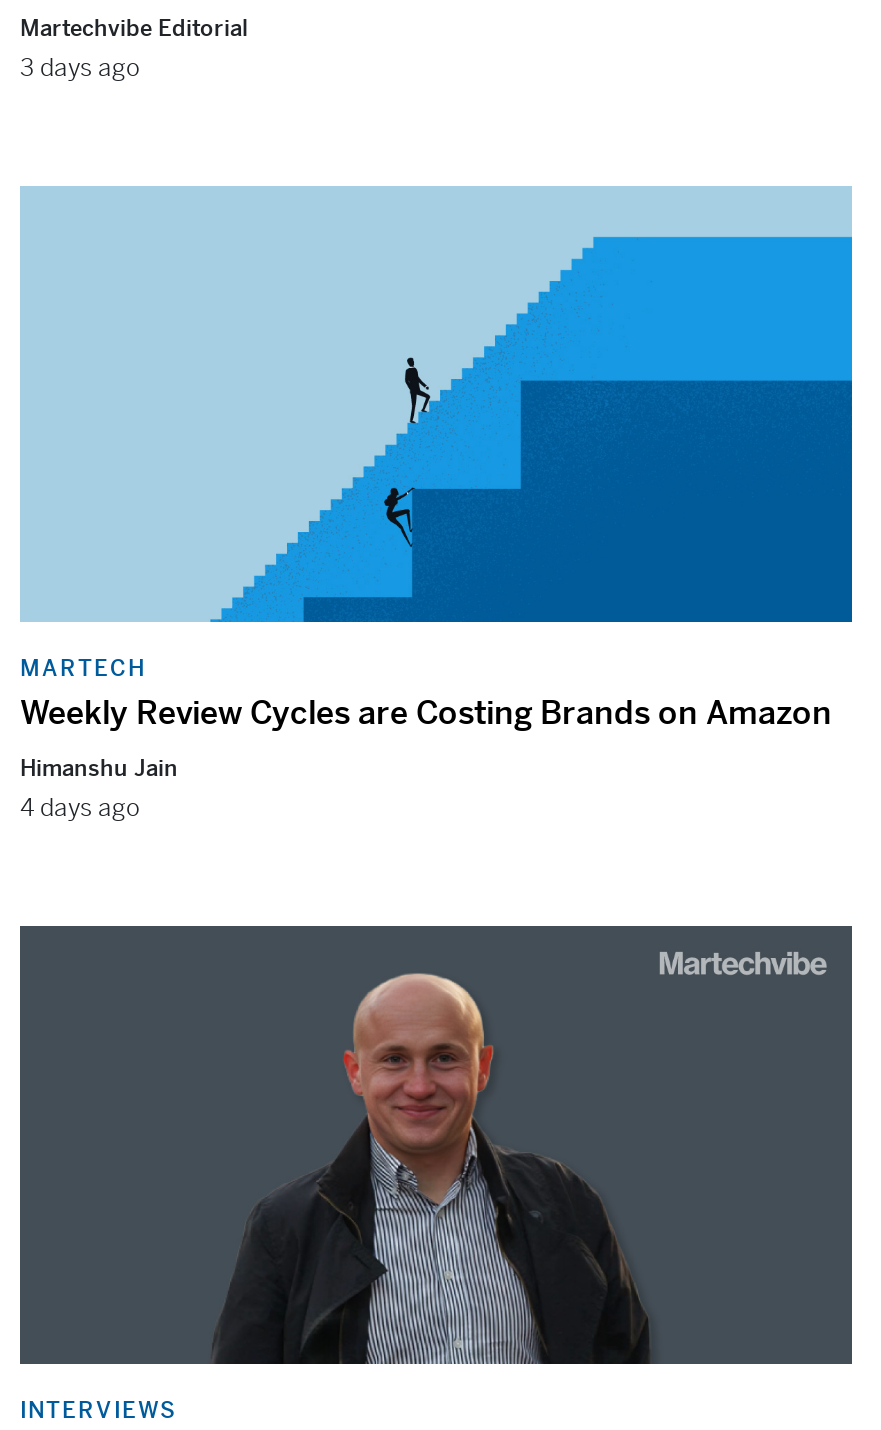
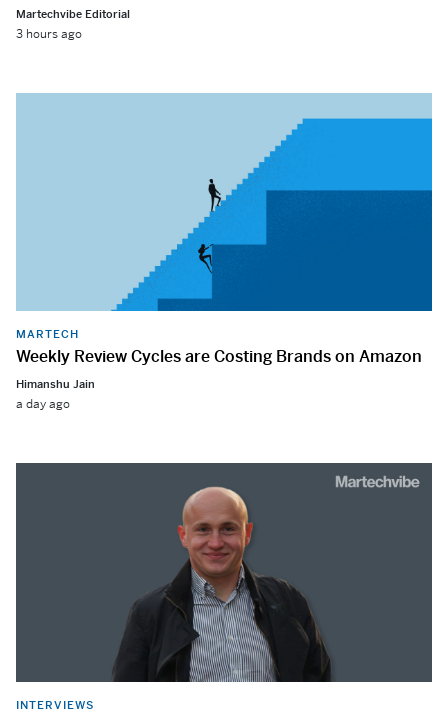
- 3 days ago
+ 3 hours ago

- 4 days ago
+ a day ago
